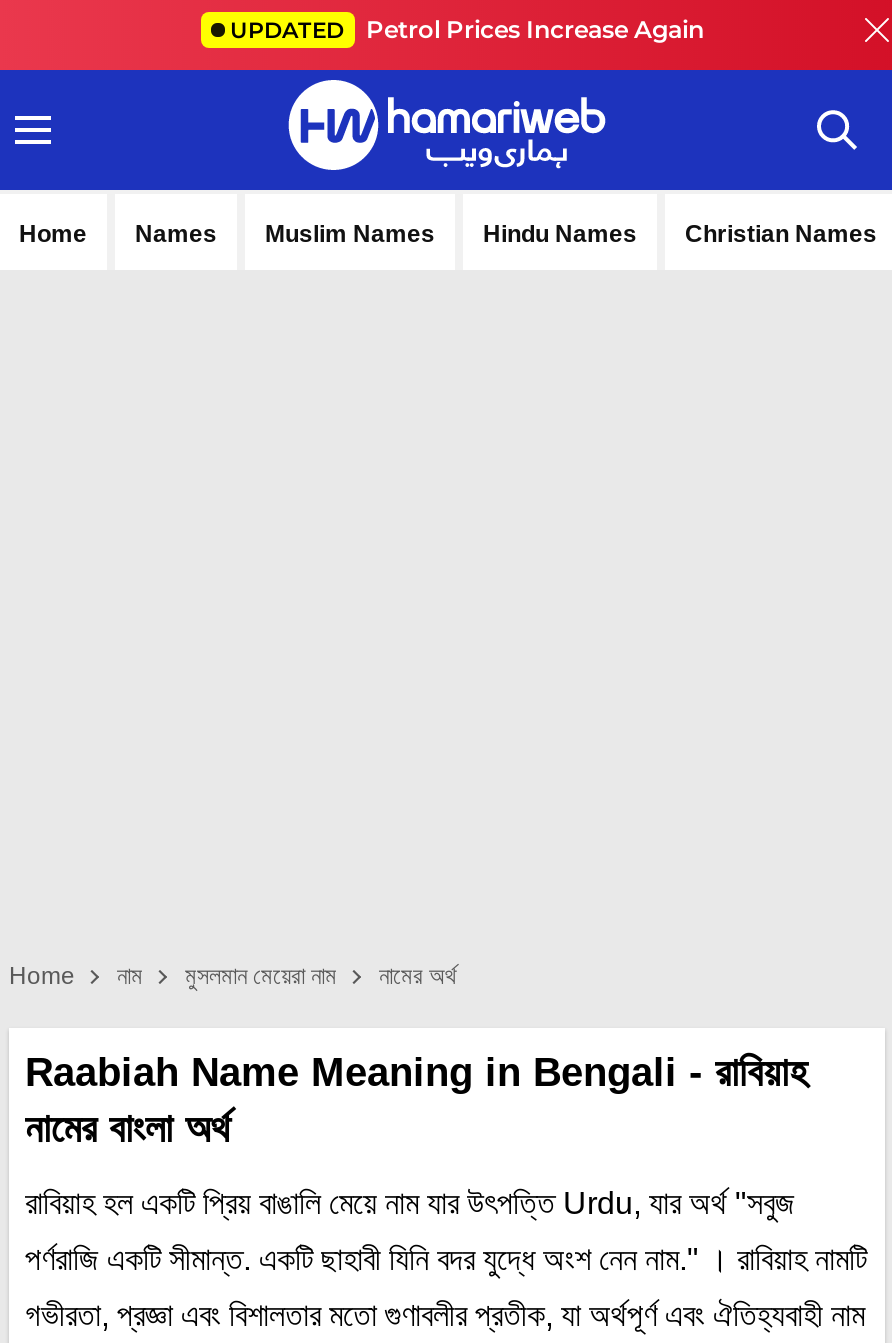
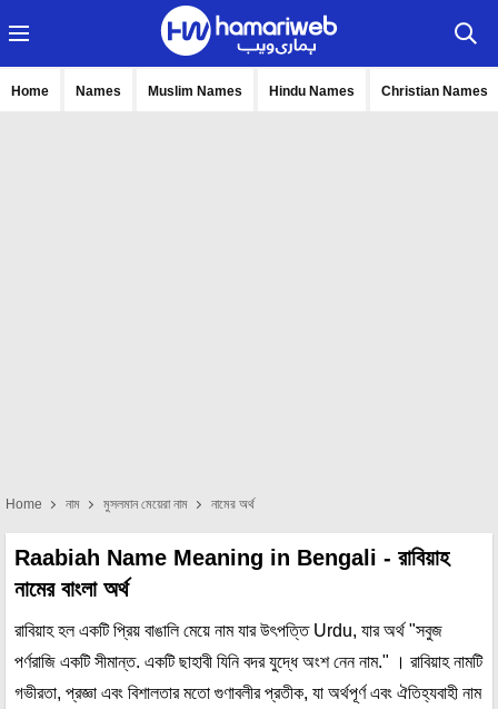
- UPDATED Petrol Prices Increase Again
